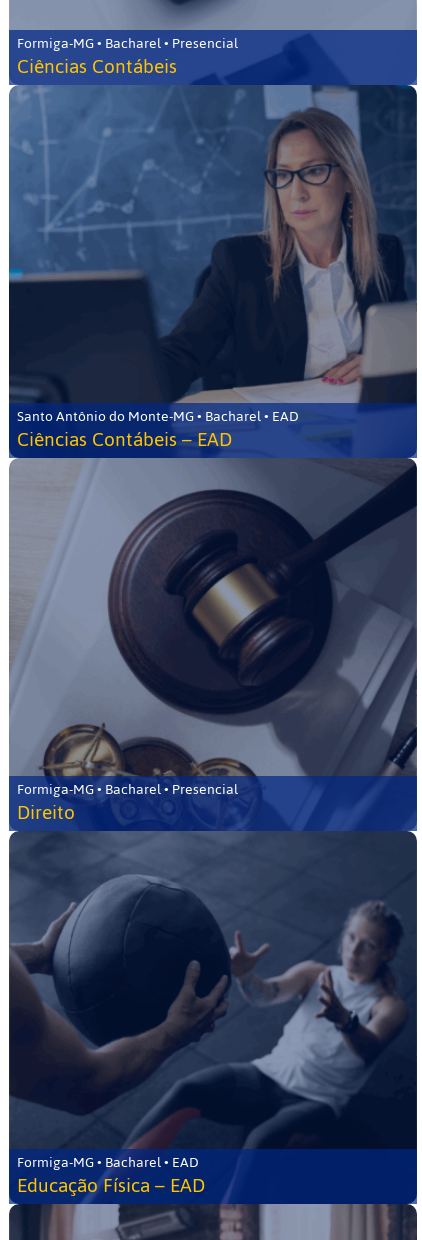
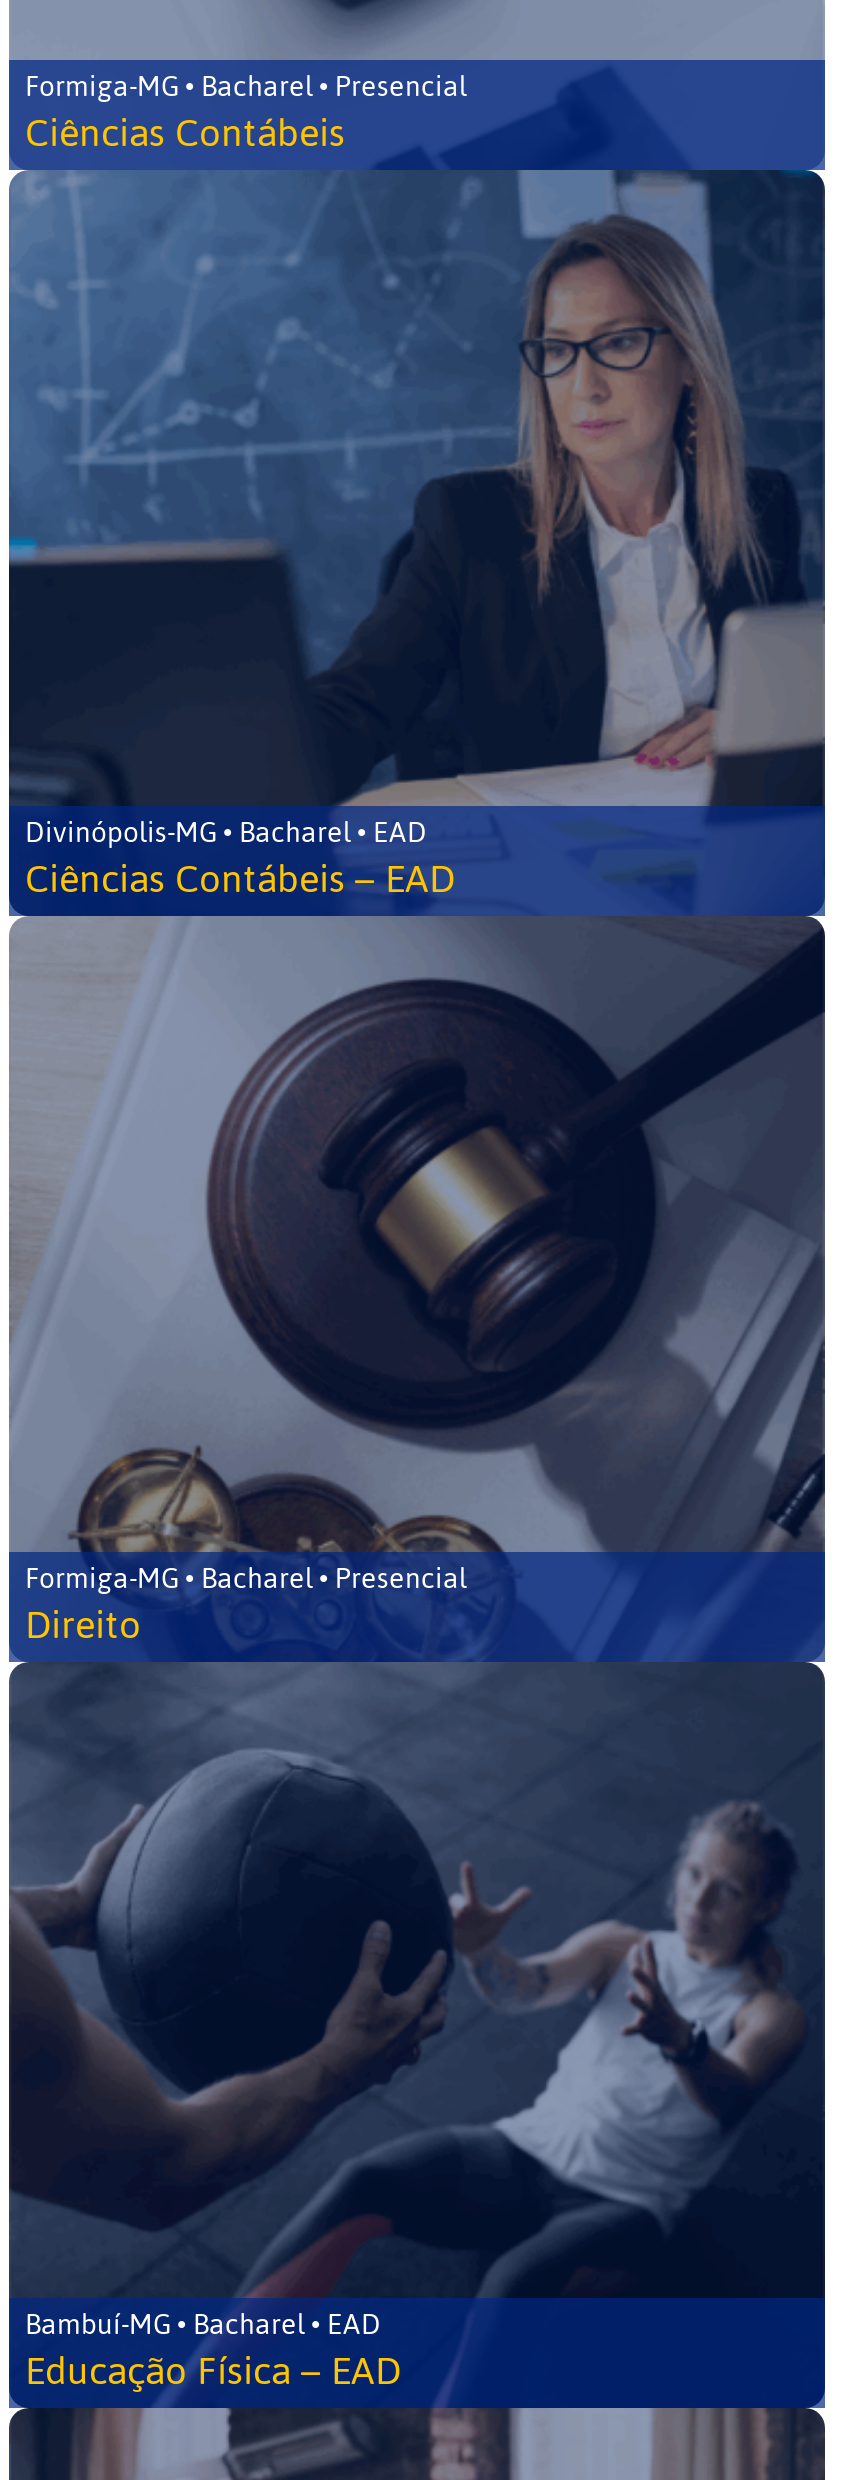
- Santo Antônio do Monte-MG • Bacharel • EAD
+ Divinópolis-MG • Bacharel • EAD

- Formiga-MG • Bacharel • EAD
+ Bambuí-MG • Bacharel • EAD
